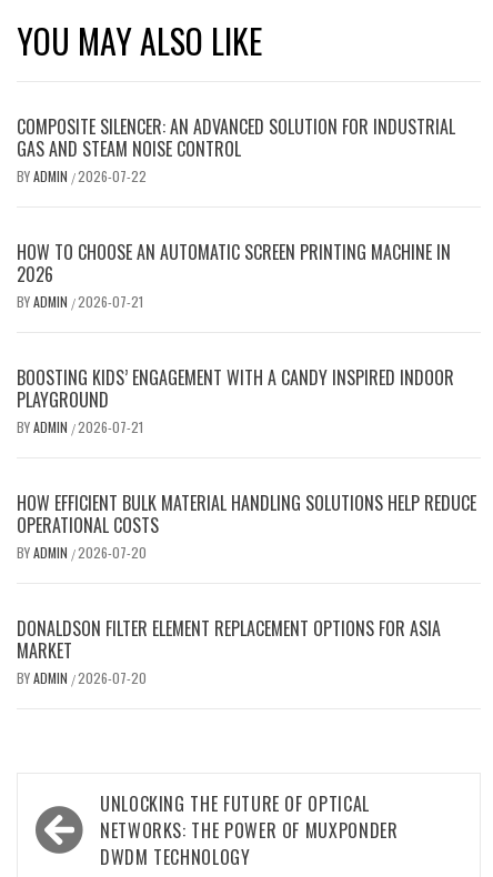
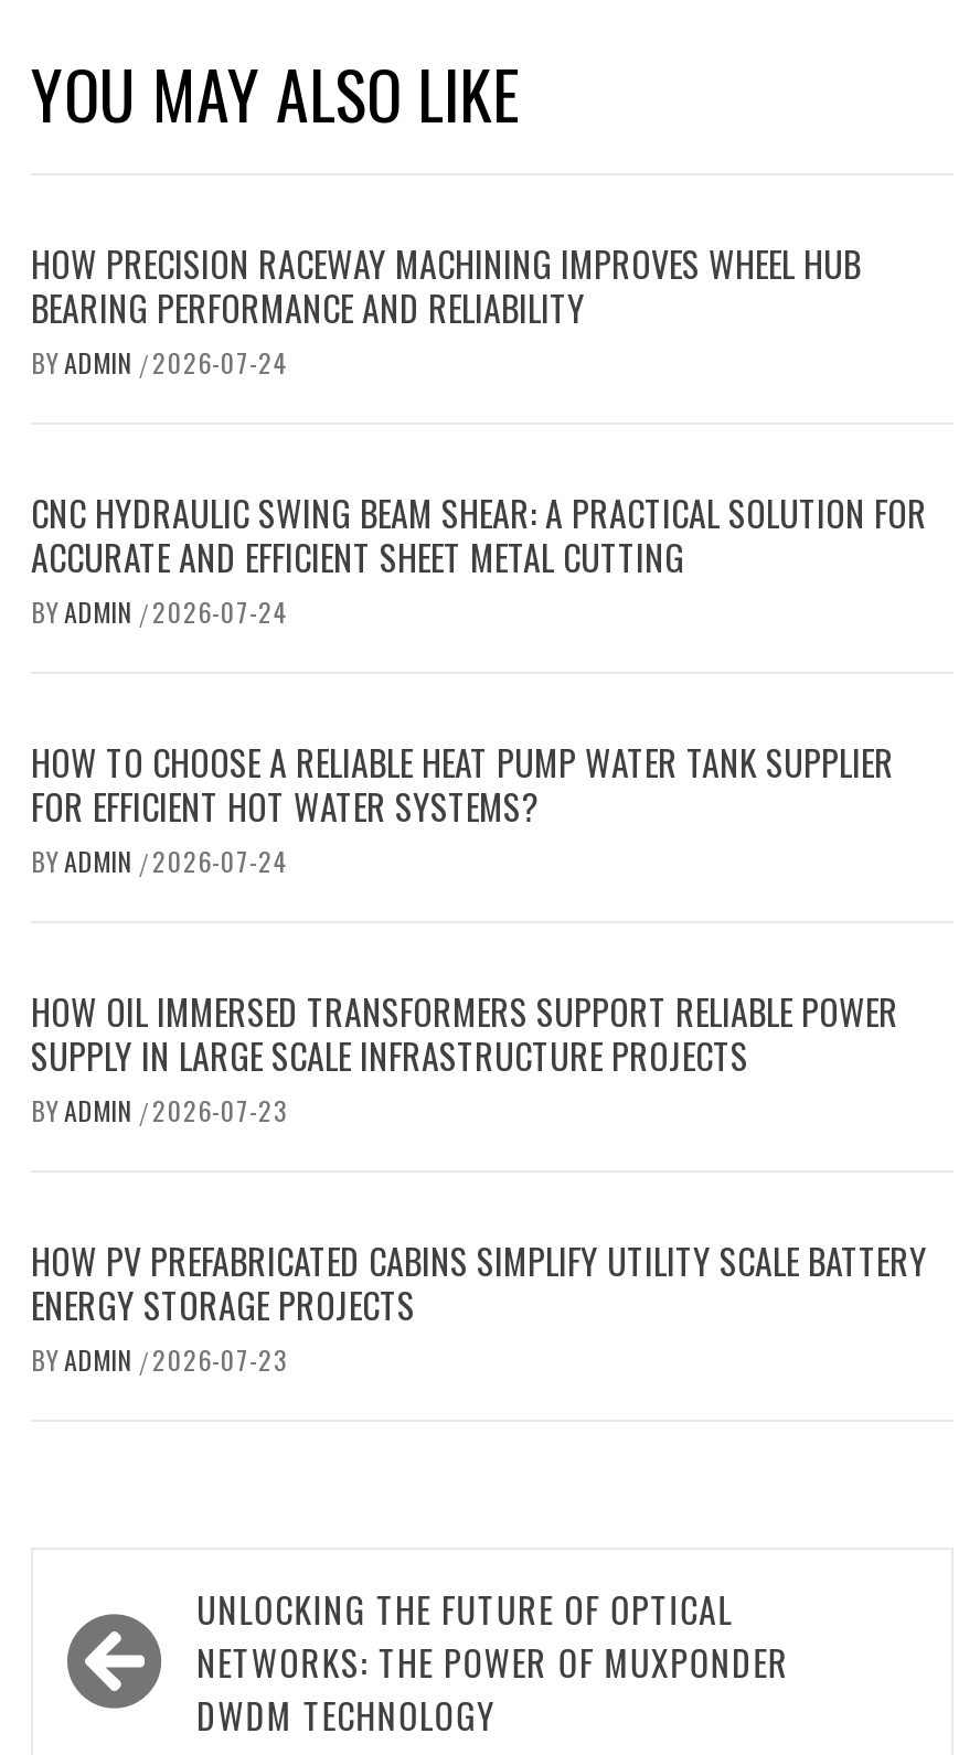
- COMPOSITE SILENCER: AN ADVANCED SOLUTION FOR INDUSTRIAL
- GAS AND STEAM NOISE CONTROL
- BY ADMIN / 2026-07-22
+ HOW PRECISION RACEWAY MACHINING IMPROVES WHEEL HUB
+ BEARING PERFORMANCE AND RELIABILITY
+ BY ADMIN / 2026-07-24

- HOW TO CHOOSE AN AUTOMATIC SCREEN PRINTING MACHINE IN
- 2026
- BY ADMIN / 2026-07-21
+ CNC HYDRAULIC SWING BEAM SHEAR: A PRACTICAL SOLUTION FOR
+ ACCURATE AND EFFICIENT SHEET METAL CUTTING
+ BY ADMIN / 2026-07-24

- BOOSTING KIDS’ ENGAGEMENT WITH A CANDY INSPIRED INDOOR
- PLAYGROUND
- BY ADMIN / 2026-07-21
+ HOW TO CHOOSE A RELIABLE HEAT PUMP WATER TANK SUPPLIER
+ FOR EFFICIENT HOT WATER SYSTEMS?
+ BY ADMIN / 2026-07-24

- HOW EFFICIENT BULK MATERIAL HANDLING SOLUTIONS HELP REDUCE
- OPERATIONAL COSTS
- BY ADMIN / 2026-07-20
+ HOW OIL IMMERSED TRANSFORMERS SUPPORT RELIABLE POWER
+ SUPPLY IN LARGE SCALE INFRASTRUCTURE PROJECTS
+ BY ADMIN / 2026-07-23

- DONALDSON FILTER ELEMENT REPLACEMENT OPTIONS FOR ASIA
- MARKET
- BY ADMIN / 2026-07-20
+ HOW PV PREFABRICATED CABINS SIMPLIFY UTILITY SCALE BATTERY
+ ENERGY STORAGE PROJECTS
+ BY ADMIN / 2026-07-23
